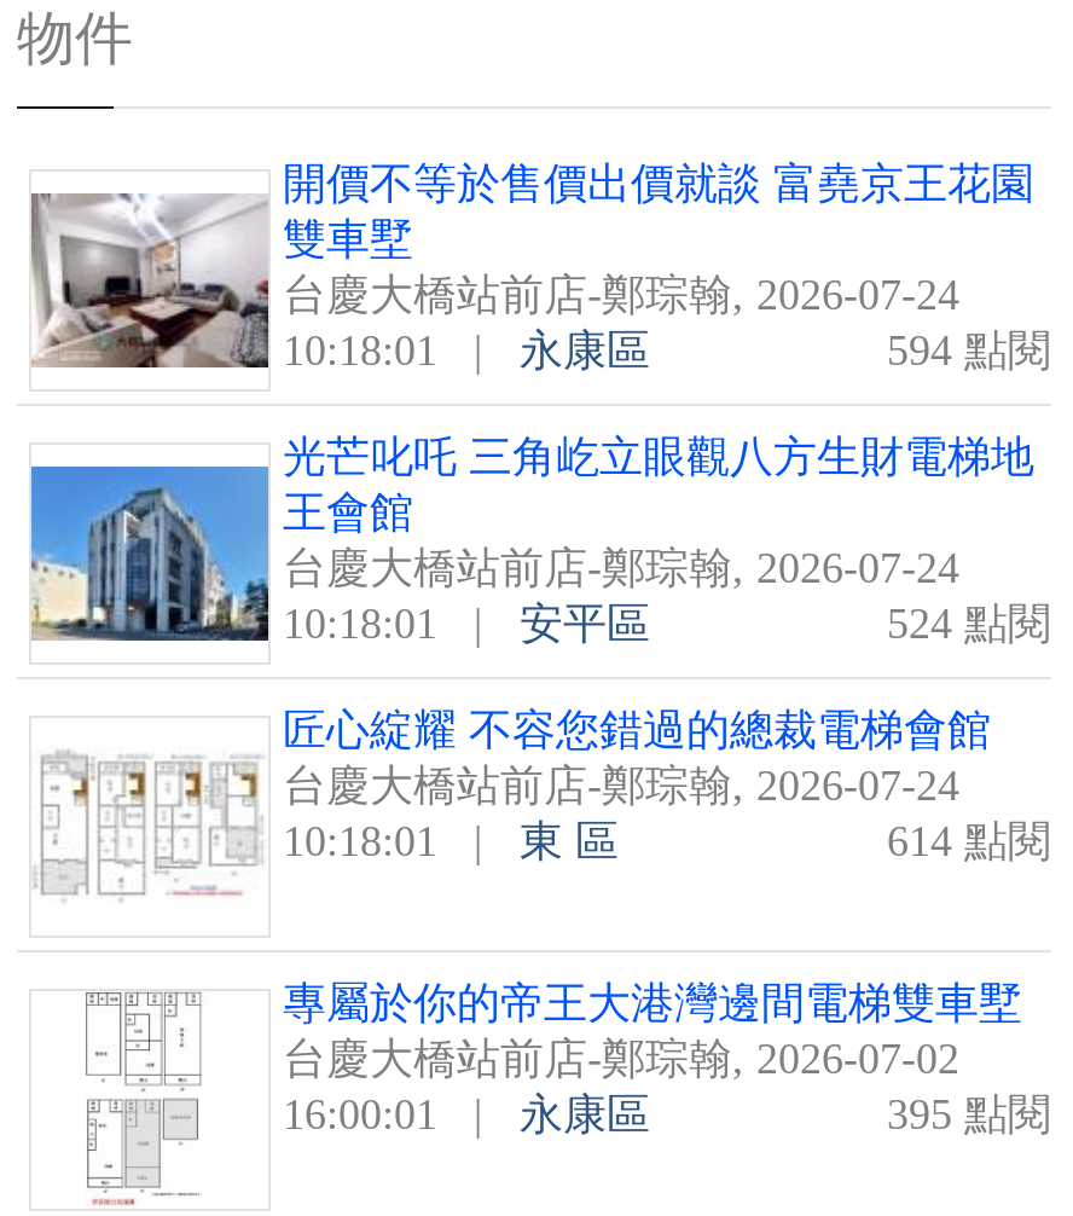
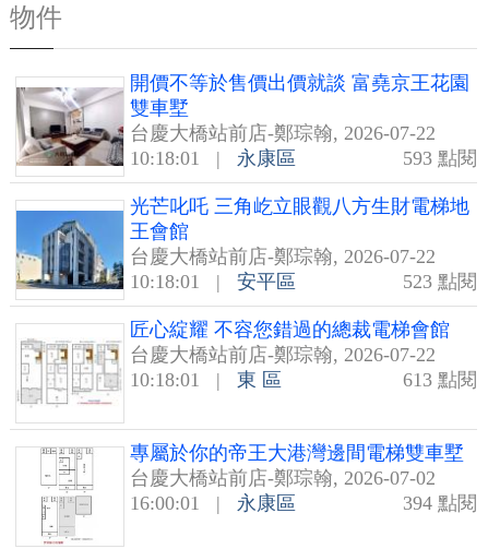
- 台慶大橋站前店-鄭琮翰, 2026-07-24
+ 台慶大橋站前店-鄭琮翰, 2026-07-22

- 594 點閱
+ 593 點閱

- 台慶大橋站前店-鄭琮翰, 2026-07-24
+ 台慶大橋站前店-鄭琮翰, 2026-07-22

- 524 點閱
+ 523 點閱

- 台慶大橋站前店-鄭琮翰, 2026-07-24
+ 台慶大橋站前店-鄭琮翰, 2026-07-22

- 614 點閱
+ 613 點閱

- 395 點閱
+ 394 點閱
